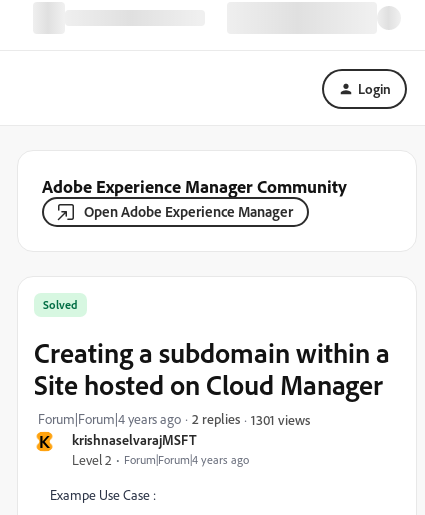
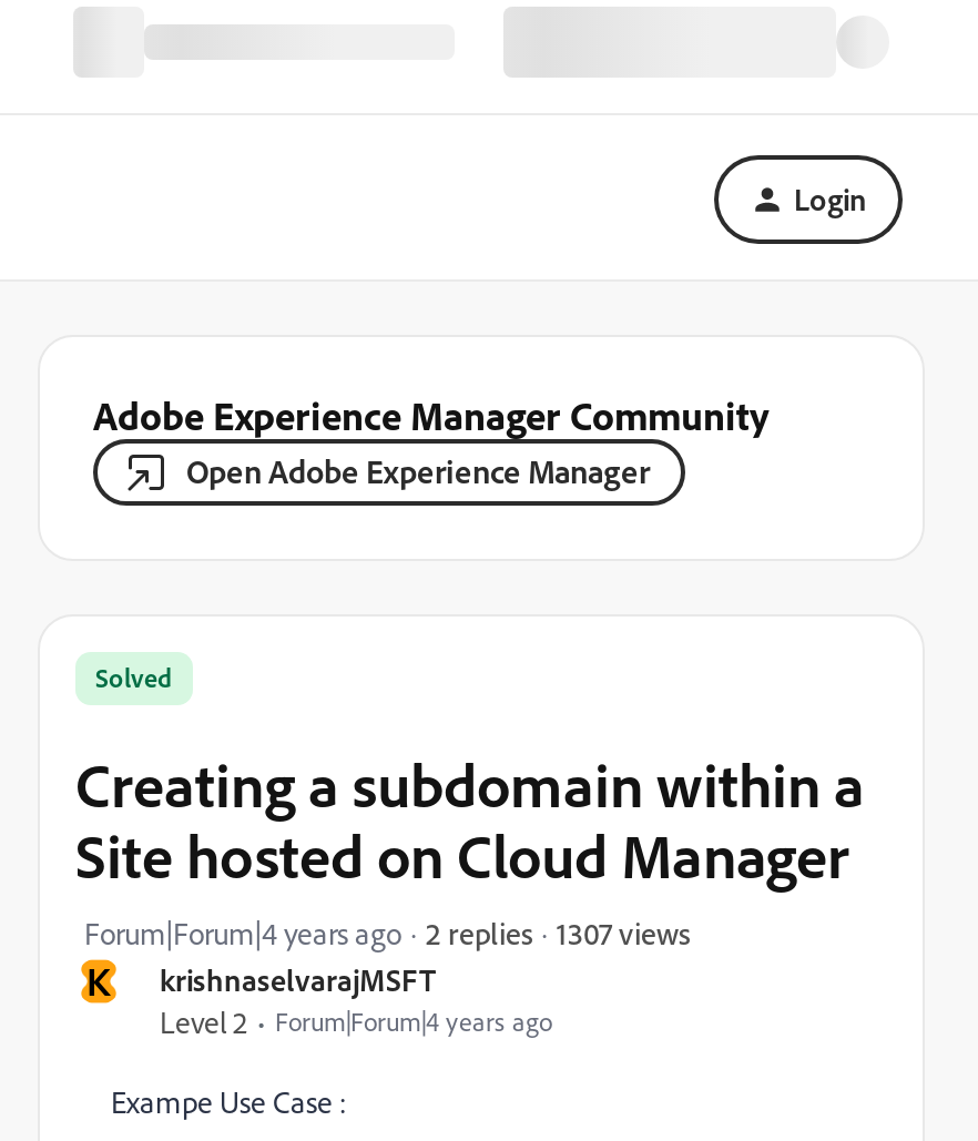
- 1301 views
+ 1307 views
